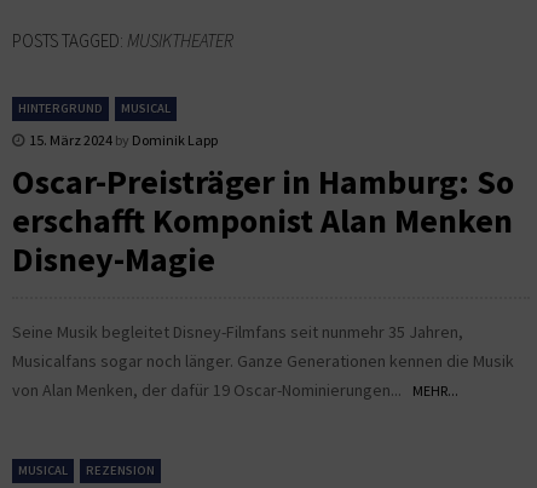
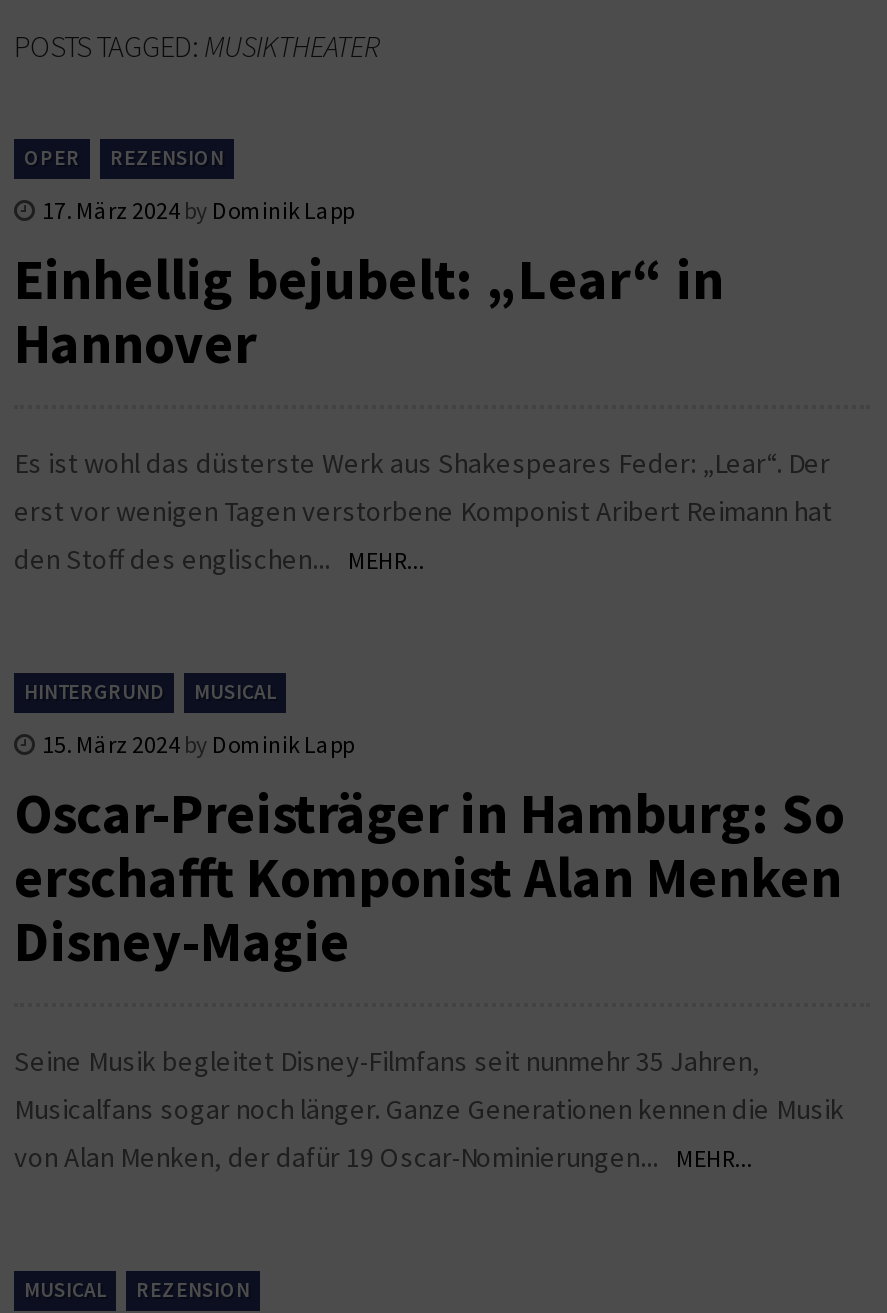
+ OPER
+ REZENSION
+ 17. März 2024 by Dominik Lapp
+ Einhellig bejubelt: „Lear“ in
+ Hannover
+ Es ist wohl das düsterste Werk aus Shakespeares Feder: „Lear“. Der
+ erst vor wenigen Tagen verstorbene Komponist Aribert Reimann hat
+ den Stoff des englischen... MEHR...
